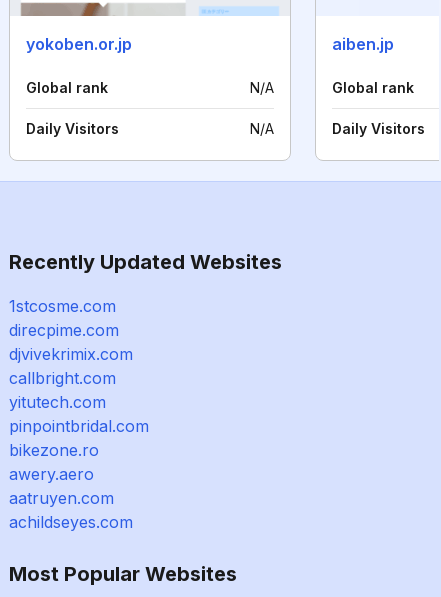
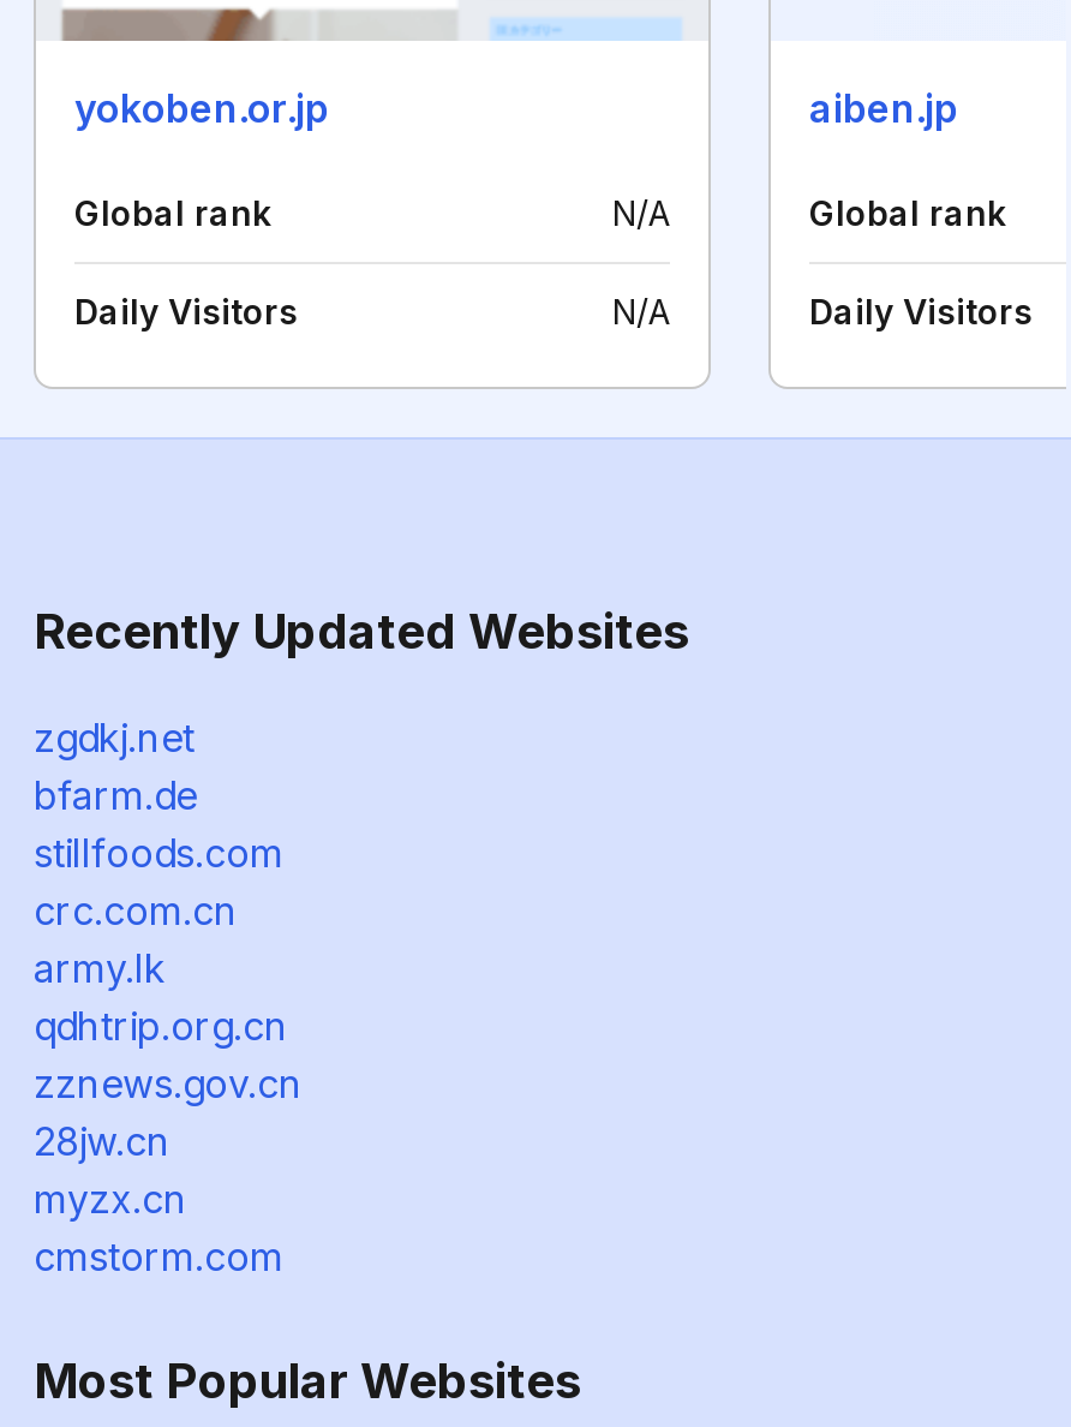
- 1stcosme.com
- direcpime.com
- djvivekrimix.com
- callbright.com
- yitutech.com
- pinpointbridal.com
- bikezone.ro
- awery.aero
- aatruyen.com
- achildseyes.com
+ zgdkj.net
+ bfarm.de
+ stillfoods.com
+ crc.com.cn
+ army.lk
+ qdhtrip.org.cn
+ zznews.gov.cn
+ 28jw.cn
+ myzx.cn
+ cmstorm.com
